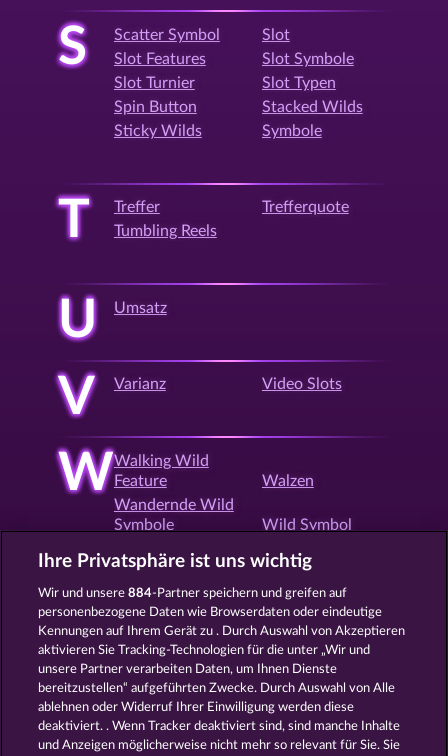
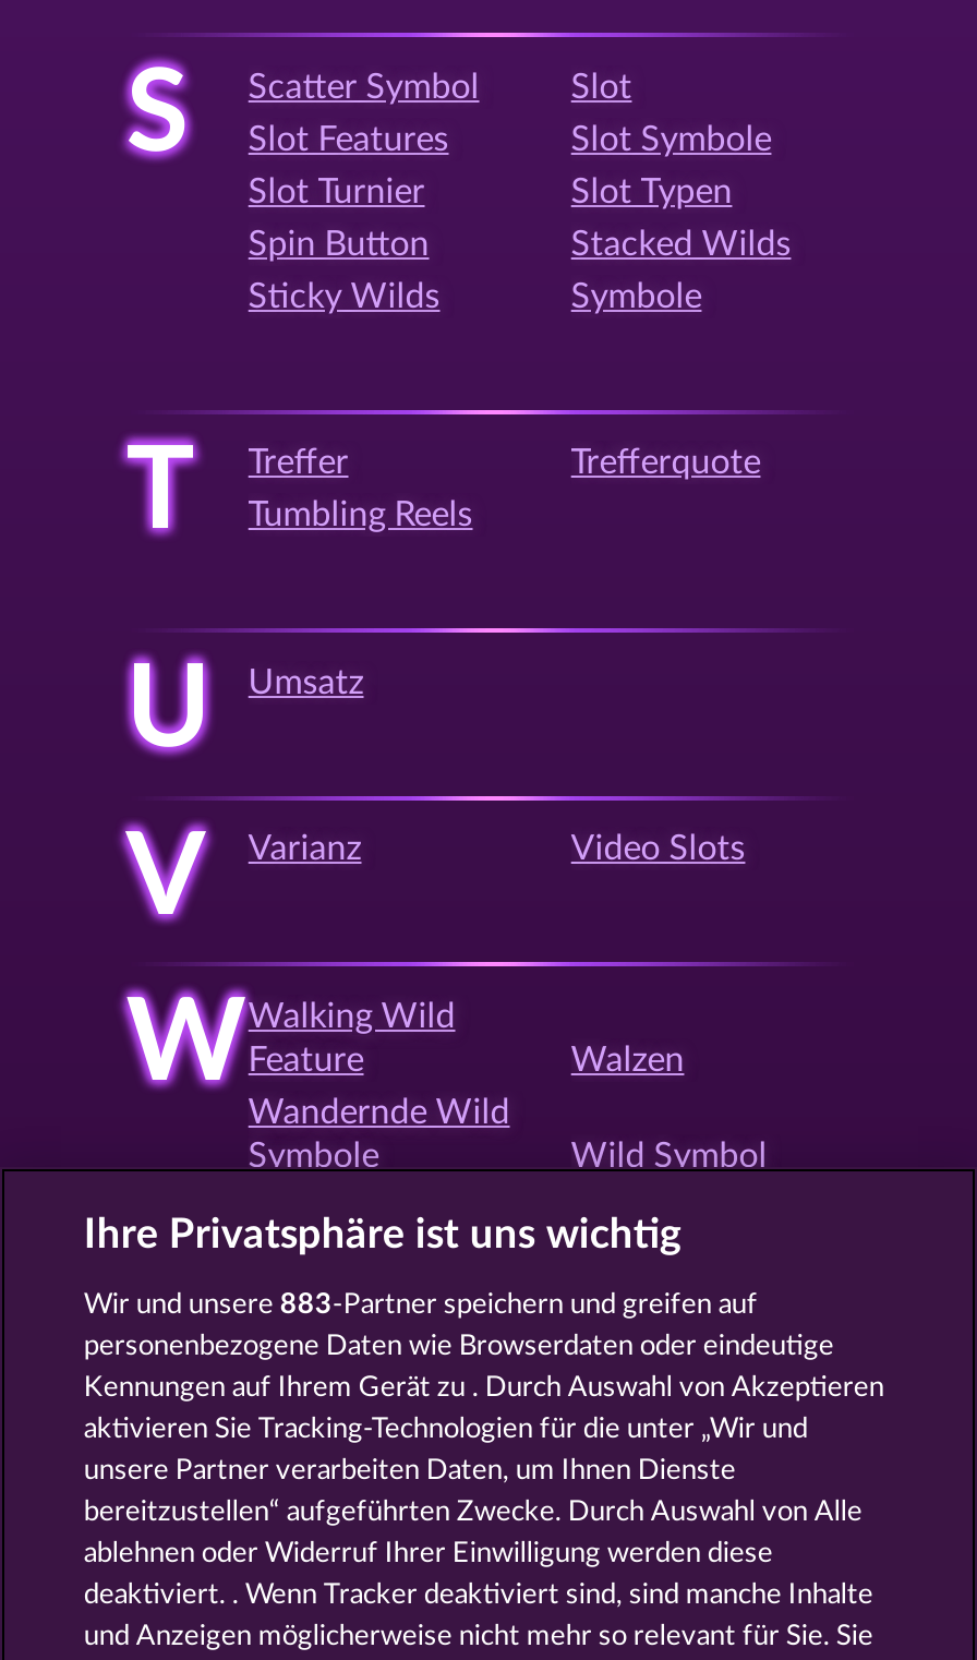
- Wir und unsere 884-Partner speichern und greifen auf
+ Wir und unsere 883-Partner speichern und greifen auf
